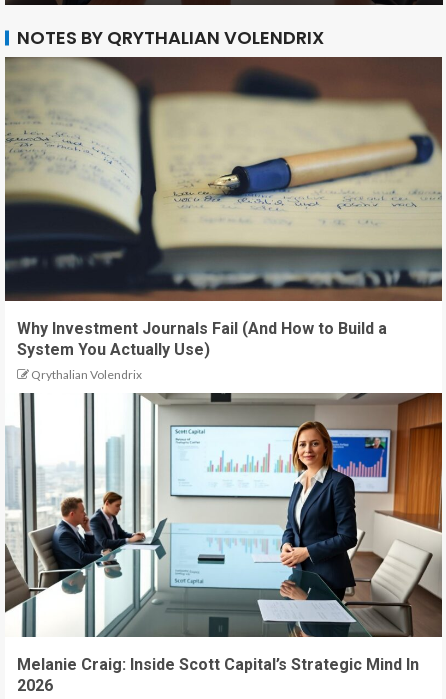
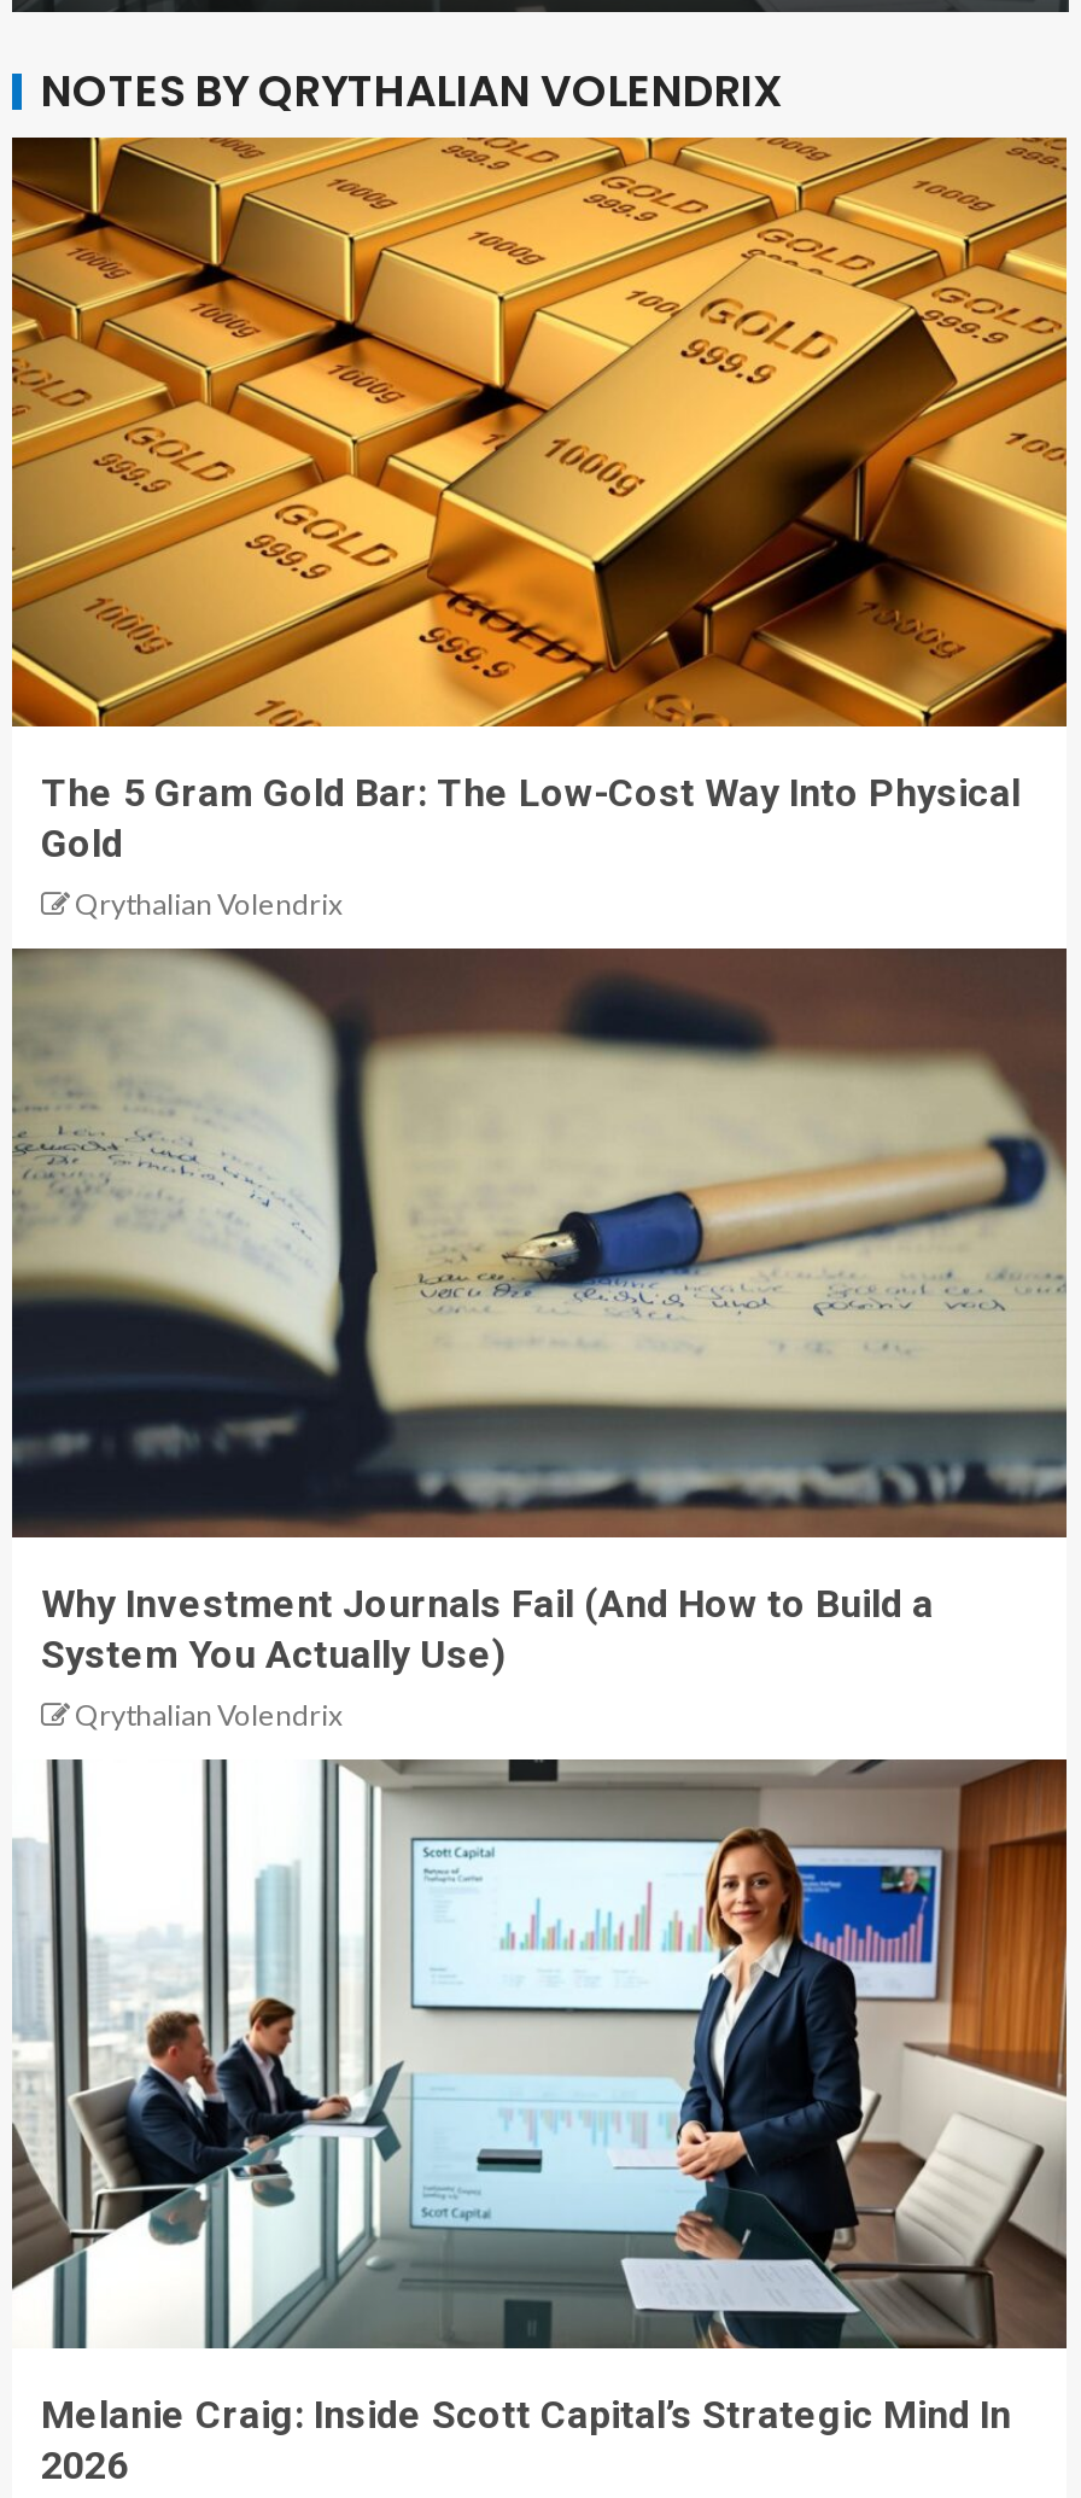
+ [image]
+ The 5 Gram Gold Bar: The Low-Cost Way Into Physical
+ Gold
+ Qrythalian Volendrix
